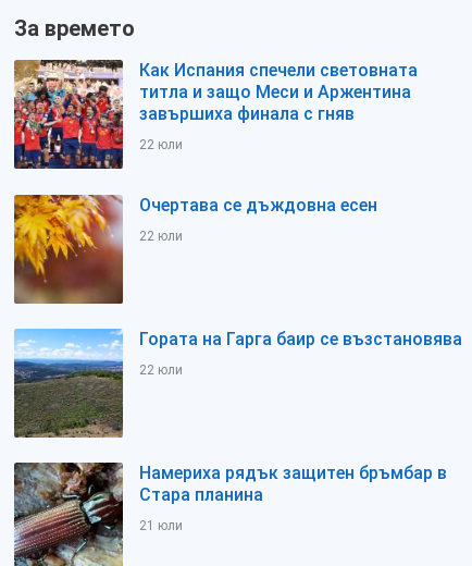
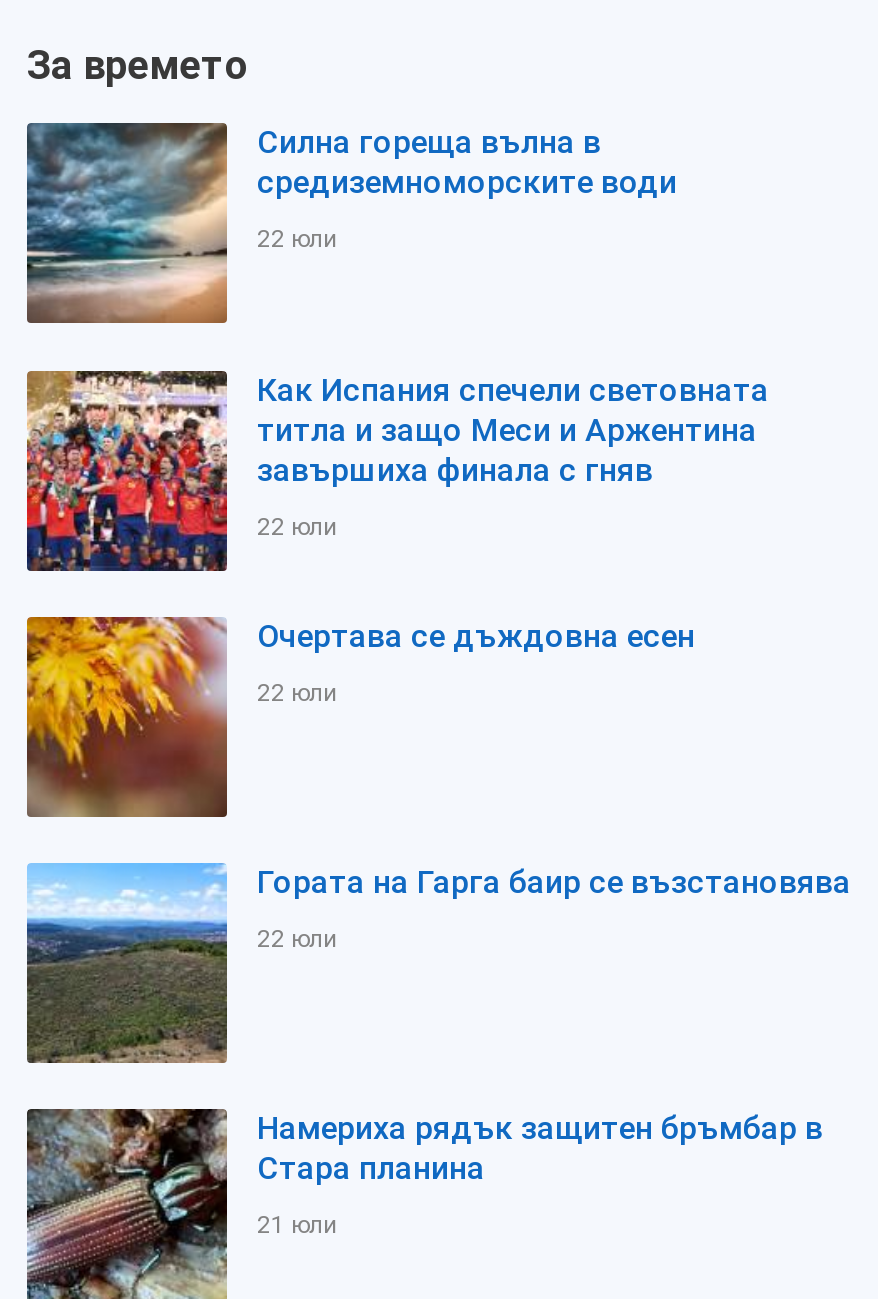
+ [image]
+ Силна гореща вълна в
+ средиземноморските води
+ 22 юли
